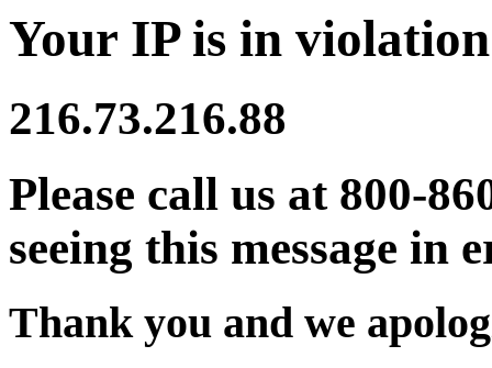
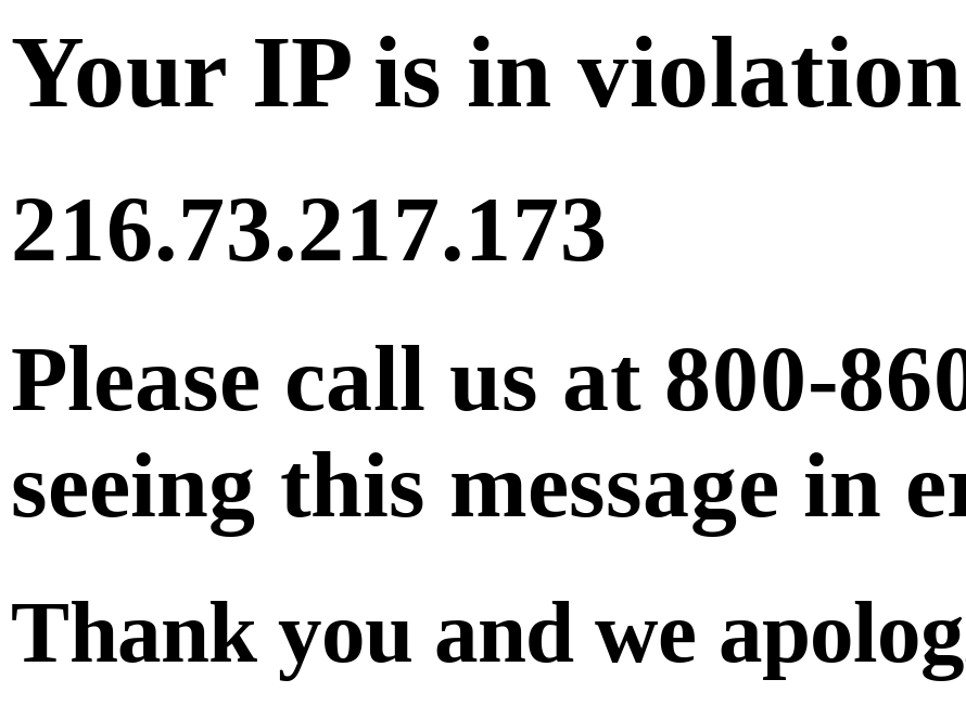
- 216.73.216.88
+ 216.73.217.173
